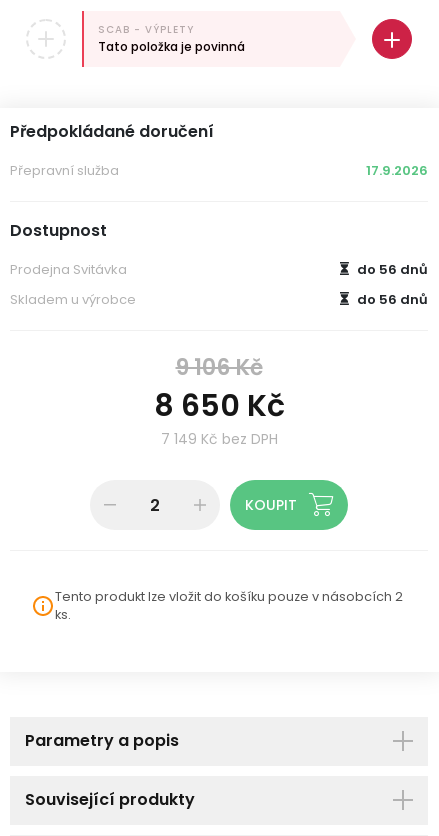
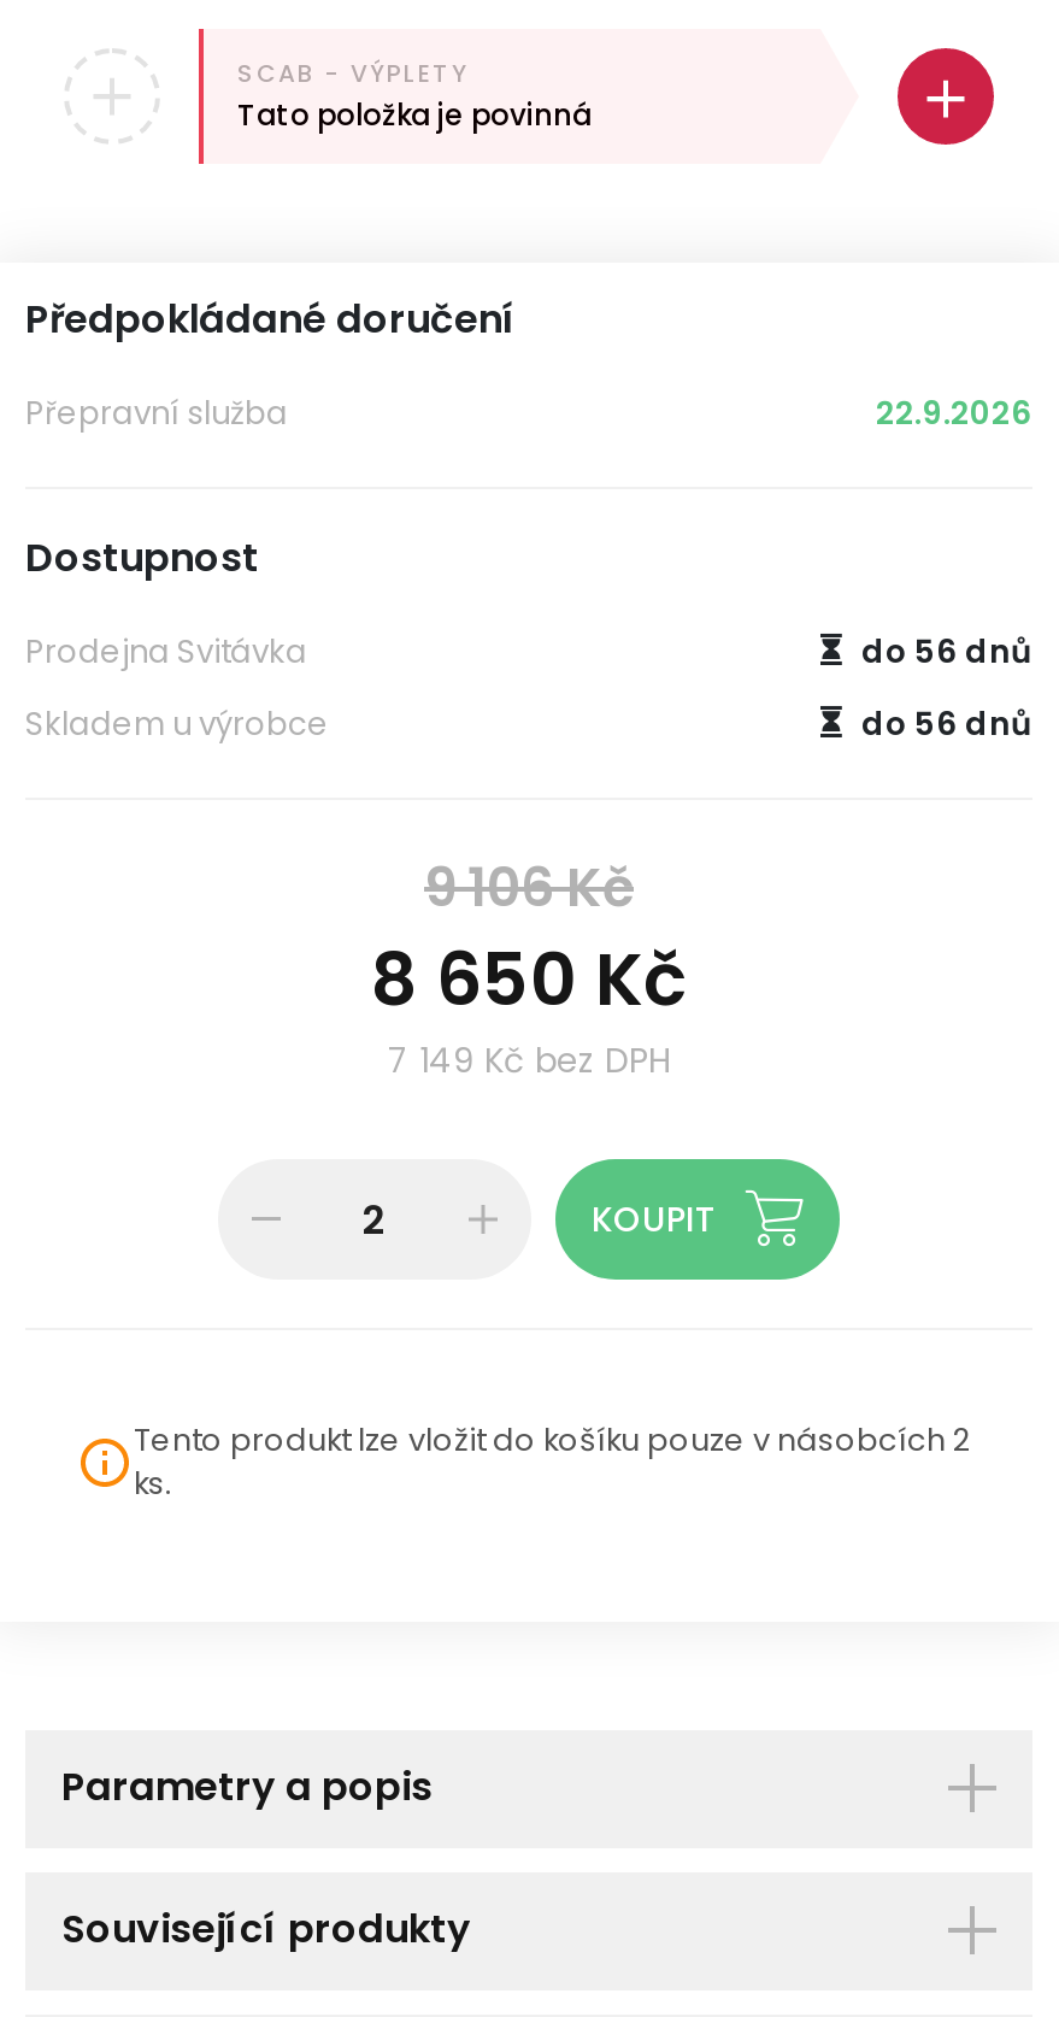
- 17.9.2026
+ 22.9.2026
